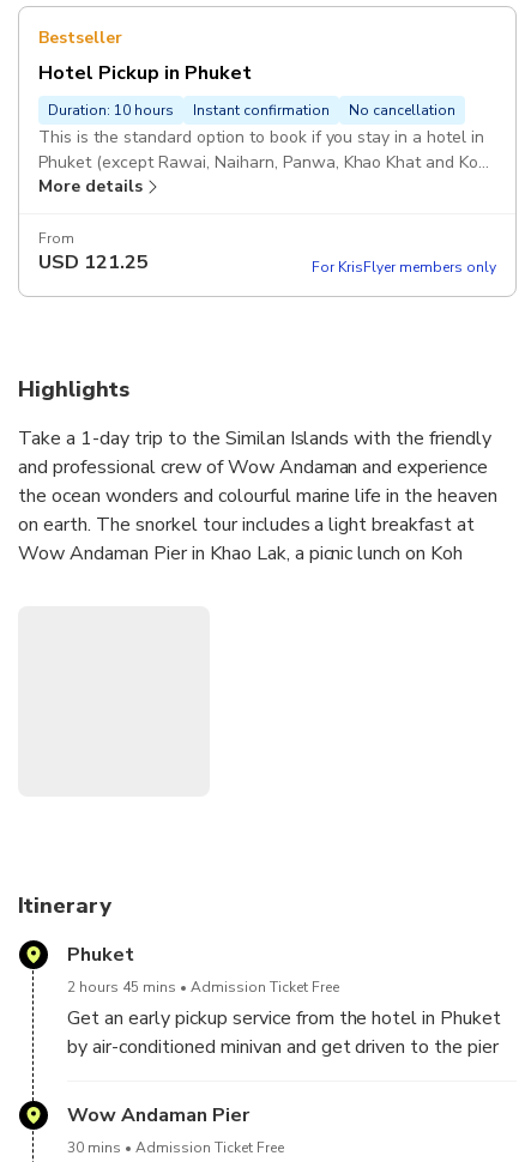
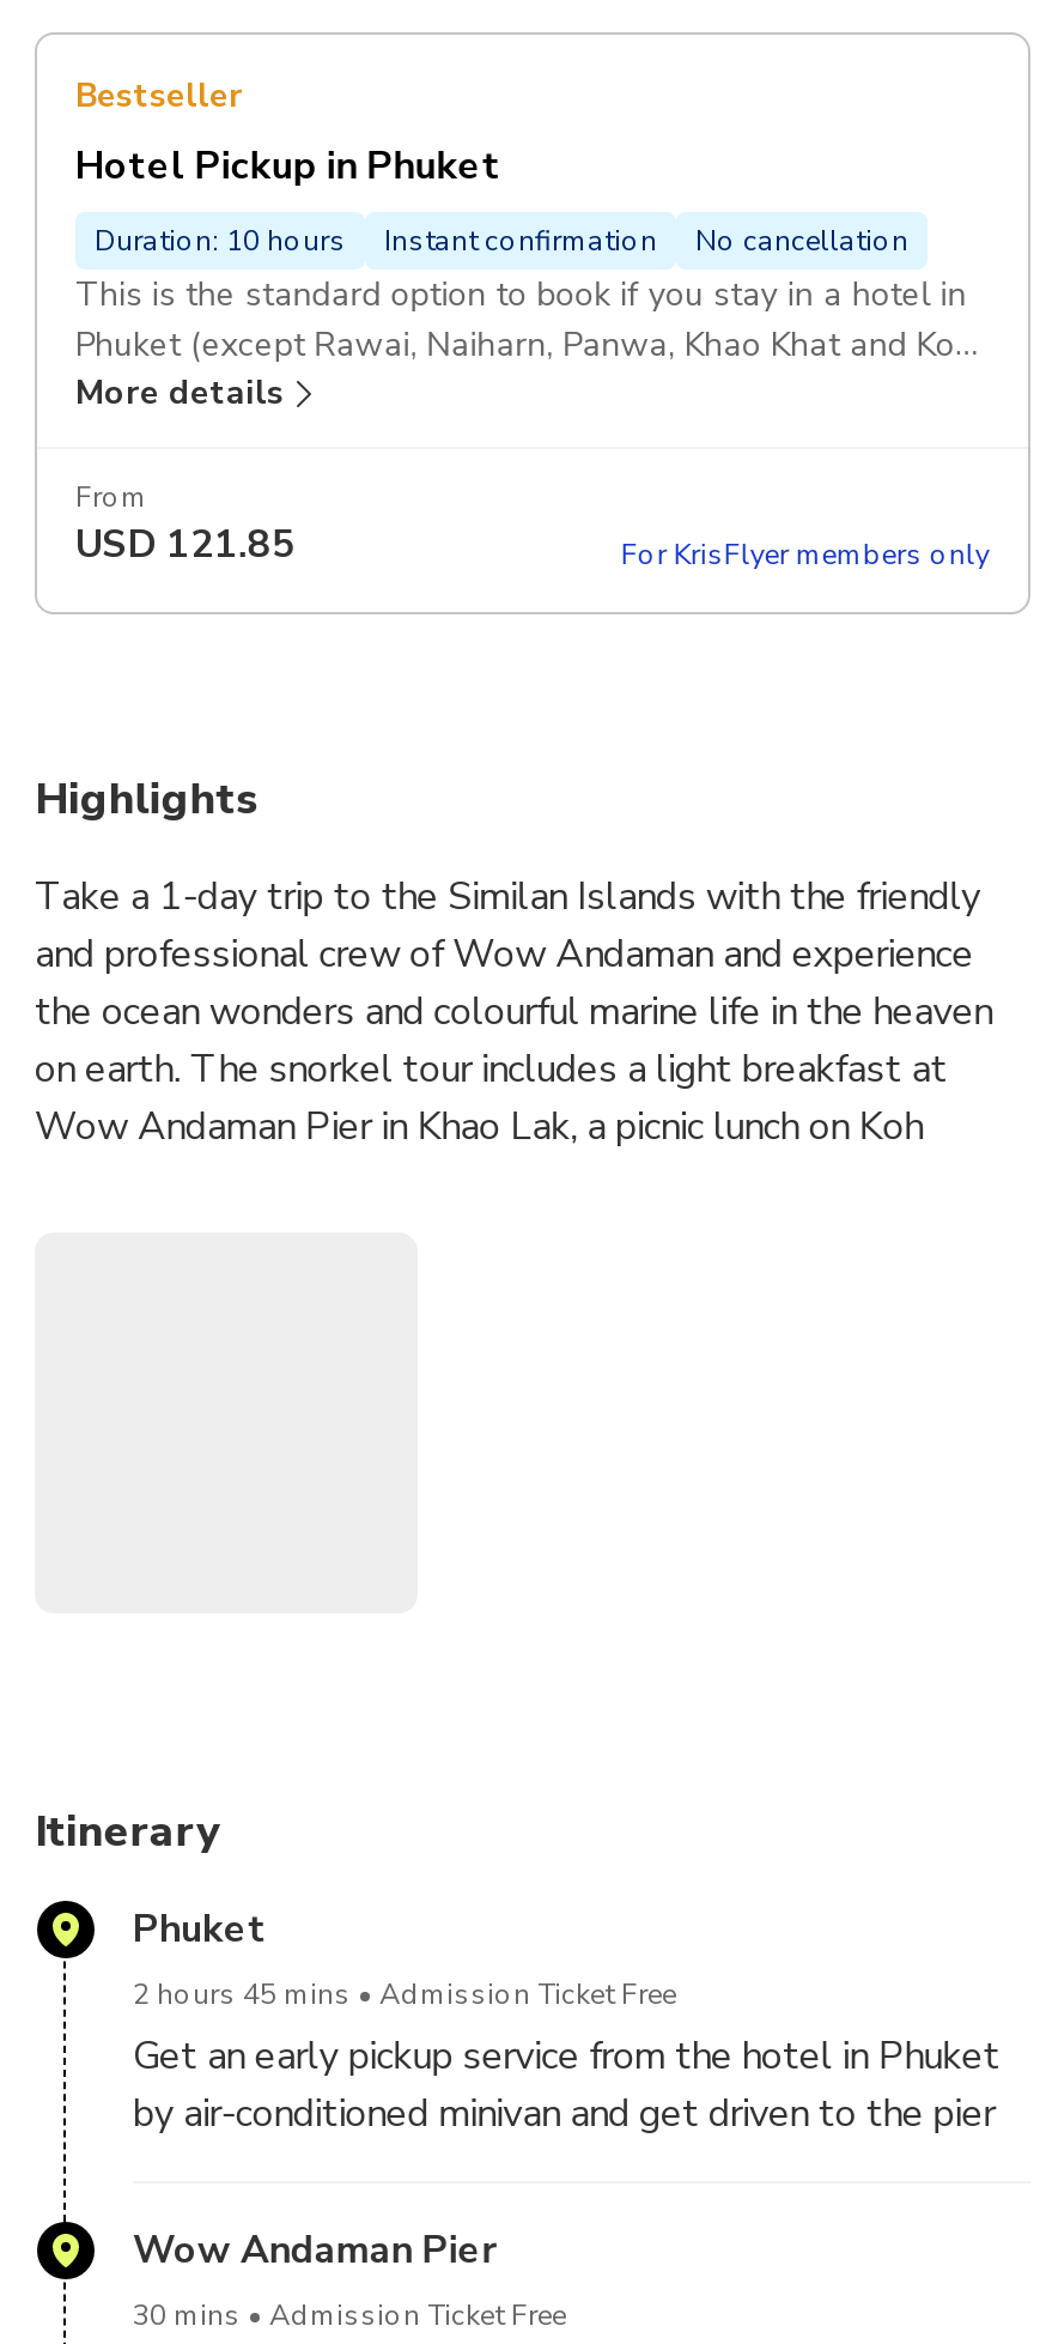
- USD 121.25
+ USD 121.85
